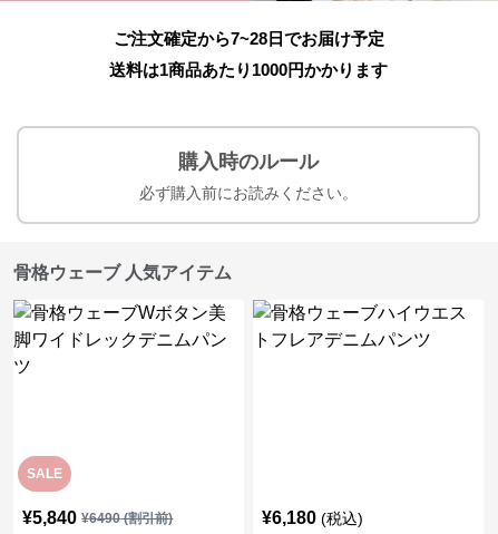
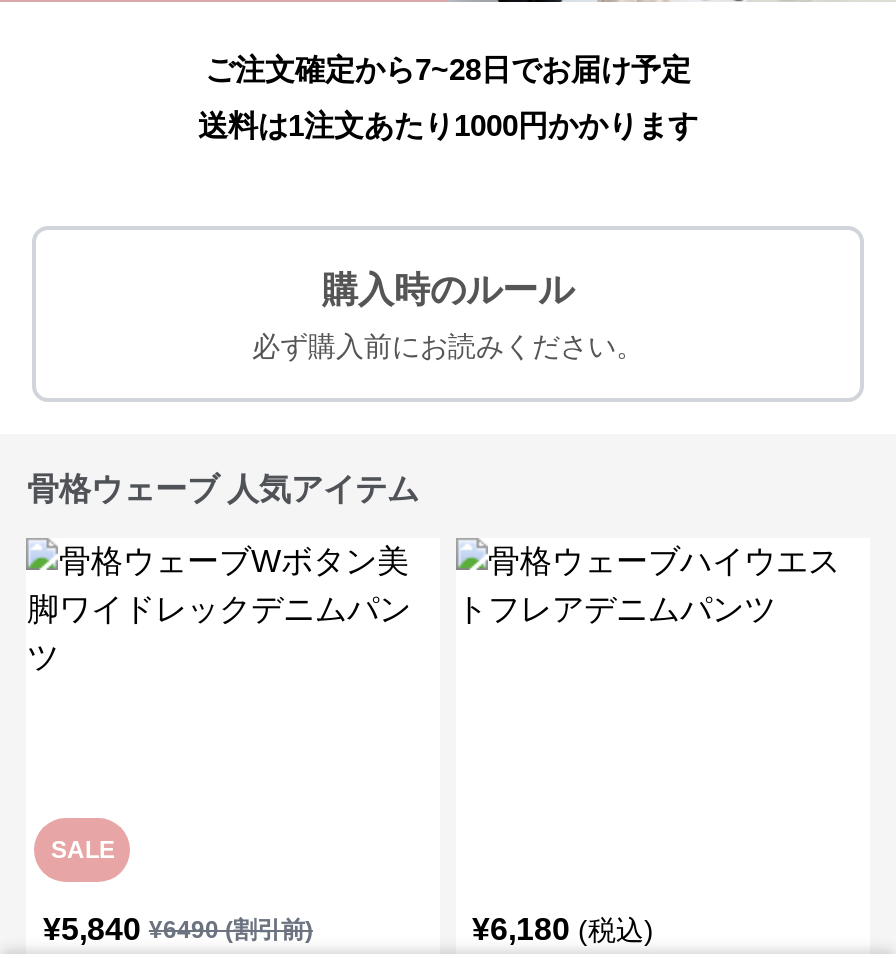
- 送料は1商品あたり1000円かかります
+ 送料は1注文あたり1000円かかります
